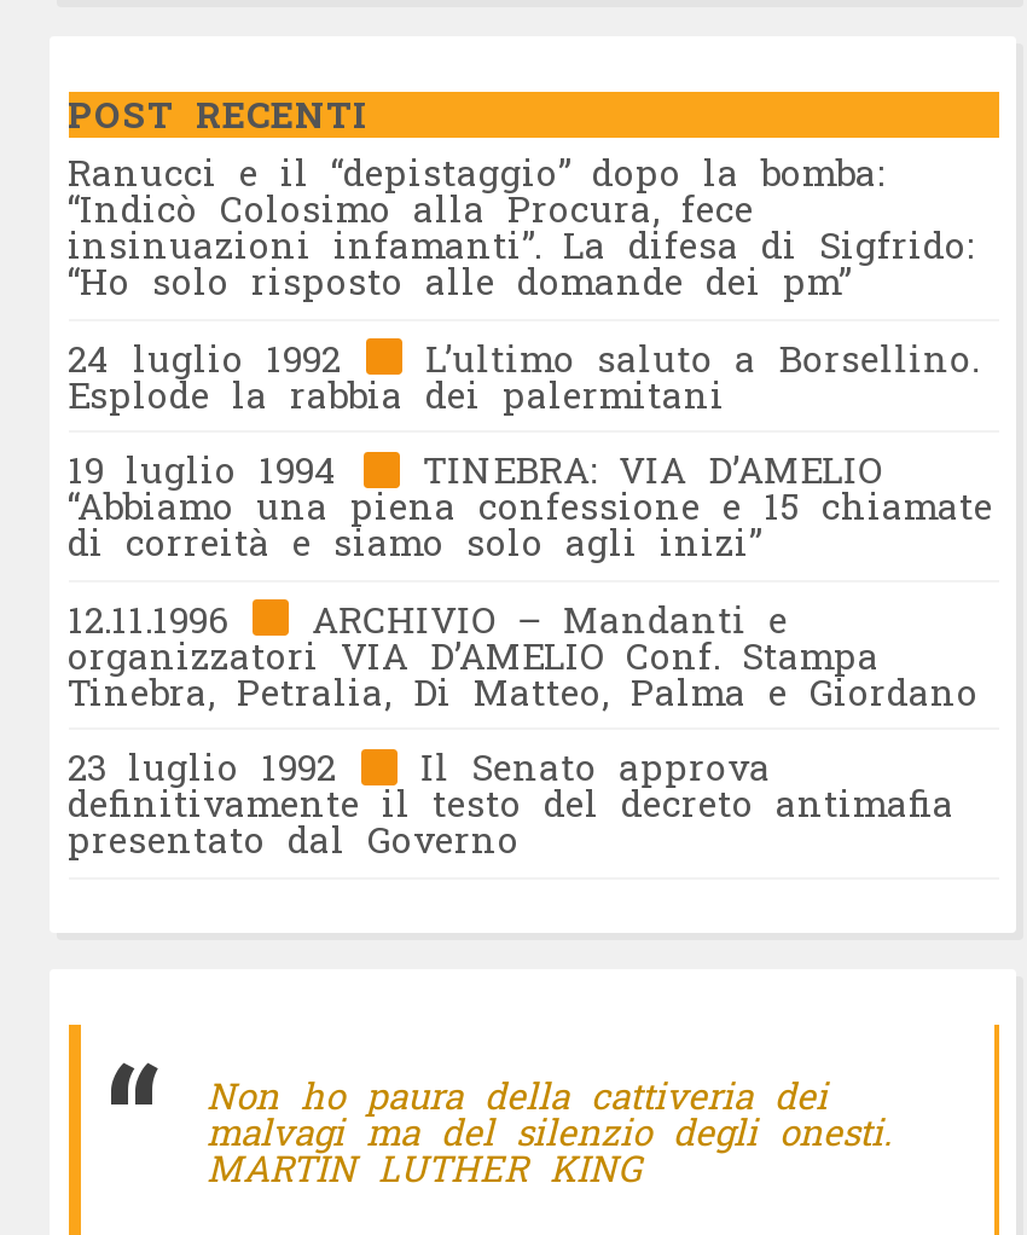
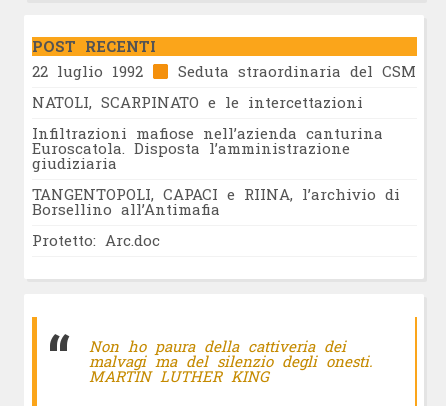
- Ranucci e il “depistaggio” dopo la bomba:
- “Indicò Colosimo alla Procura, fece
- insinuazioni infamanti”. La difesa di Sigfrido:
- “Ho solo risposto alle domande dei pm”
+ 22 luglio 1992
+ Seduta straordinaria del CSM

- 24 luglio 1992
- L’ultimo saluto a Borsellino.
- Esplode la rabbia dei palermitani
+ NATOLI, SCARPINATO e le intercettazioni

- 19 luglio 1994
- TINEBRA: VIA D’AMELIO
- “Abbiamo una piena confessione e 15 chiamate
- di correità e siamo solo agli inizi”
+ Infiltrazioni mafiose nell’azienda canturina
+ Euroscatola. Disposta l’amministrazione
+ giudiziaria

- 12.11.1996
- ARCHIVIO – Mandanti e
- organizzatori VIA D’AMELIO Conf. Stampa
- Tinebra, Petralia, Di Matteo, Palma e Giordano
+ TANGENTOPOLI, CAPACI e RIINA, l’archivio di
+ Borsellino all’Antimafia

- 23 luglio 1992
- Il Senato approva
- definitivamente il testo del decreto antimafia
- presentato dal Governo
+ Protetto: Arc.doc
